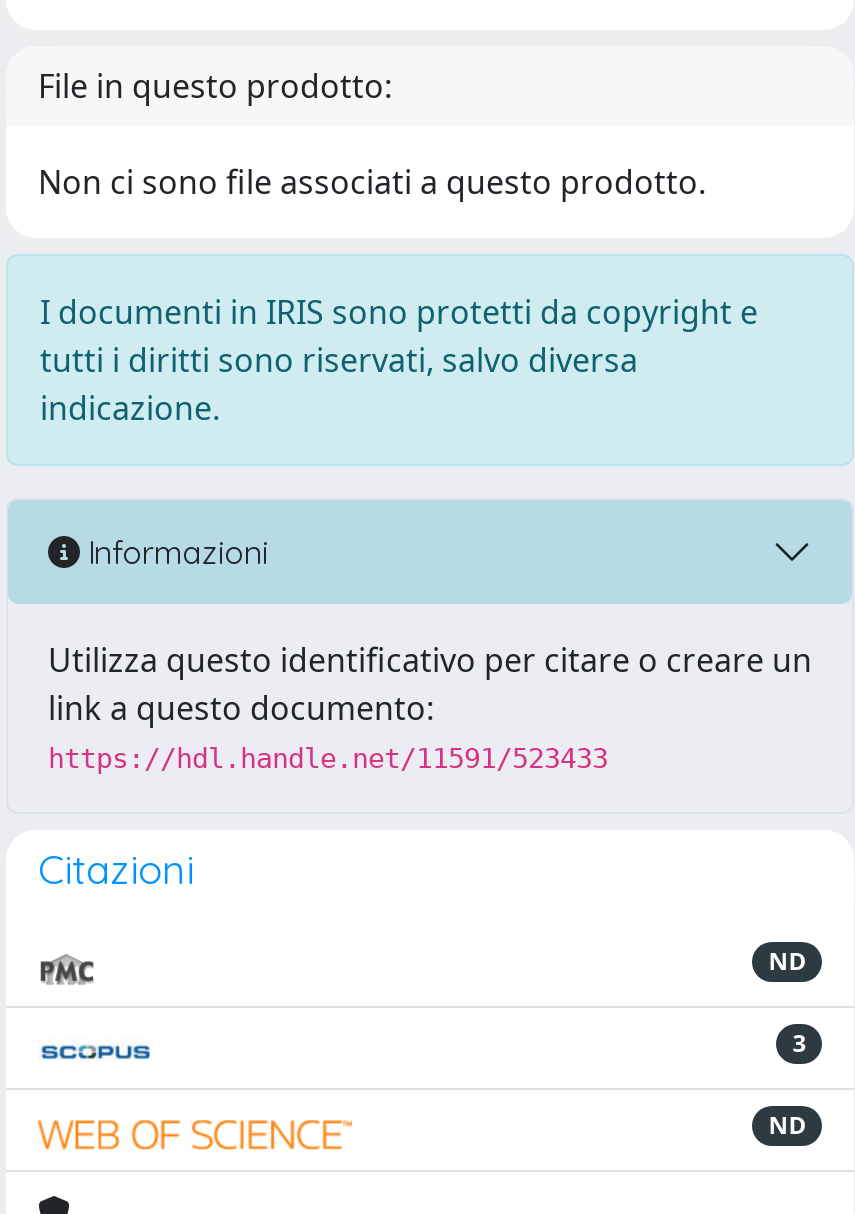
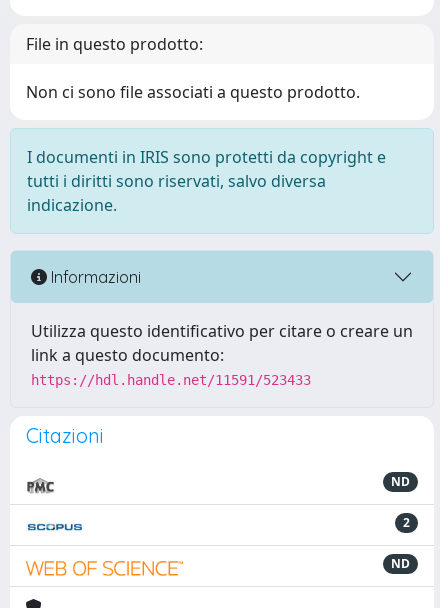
- 3
+ 2
